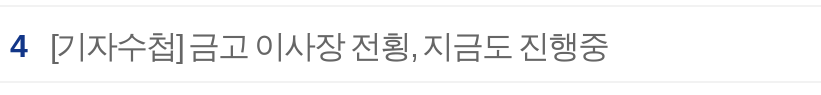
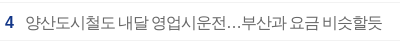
- [기자수첩] 금고 이사장 전횡, 지금도 진행중
+ 양산도시철도 내달 영업시운전…부산과 요금 비슷할듯
